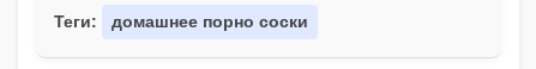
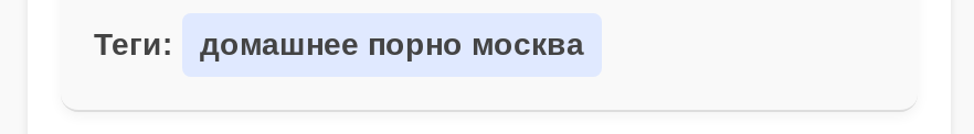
- домашнее порно соски
+ домашнее порно москва
